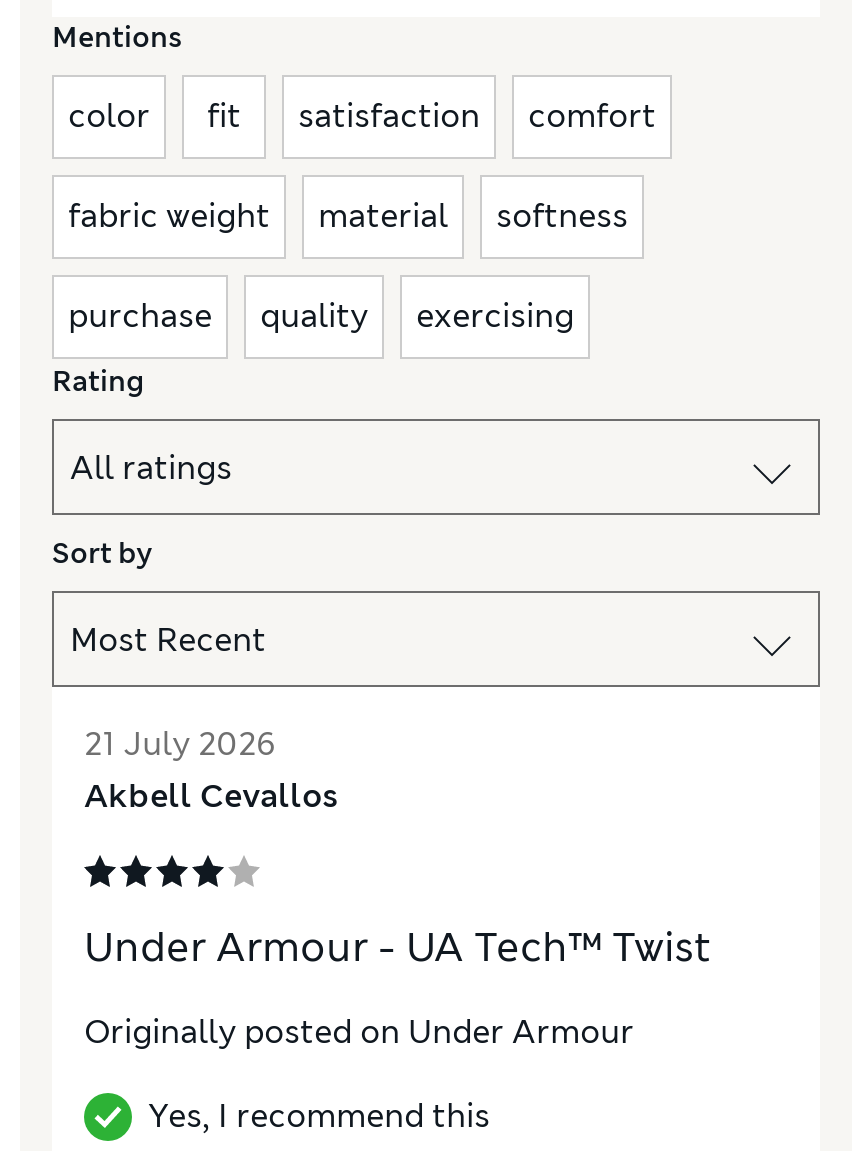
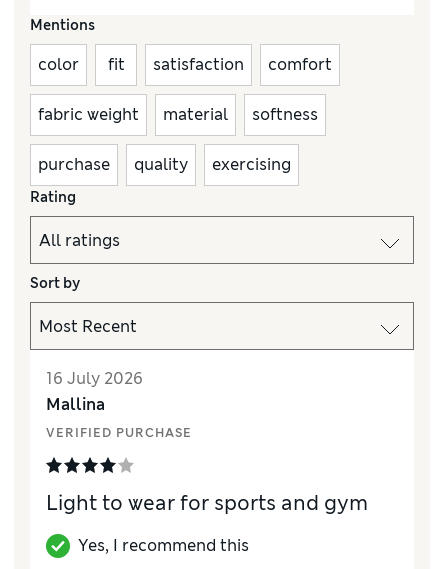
- 21 July 2026
- Akbell Cevallos
+ 16 July 2026
+ Mallina

- Under Armour - UA Tech™ Twist
+ VERIFIED PURCHASE

- Originally posted on Under Armour
+ Light to wear for sports and gym
